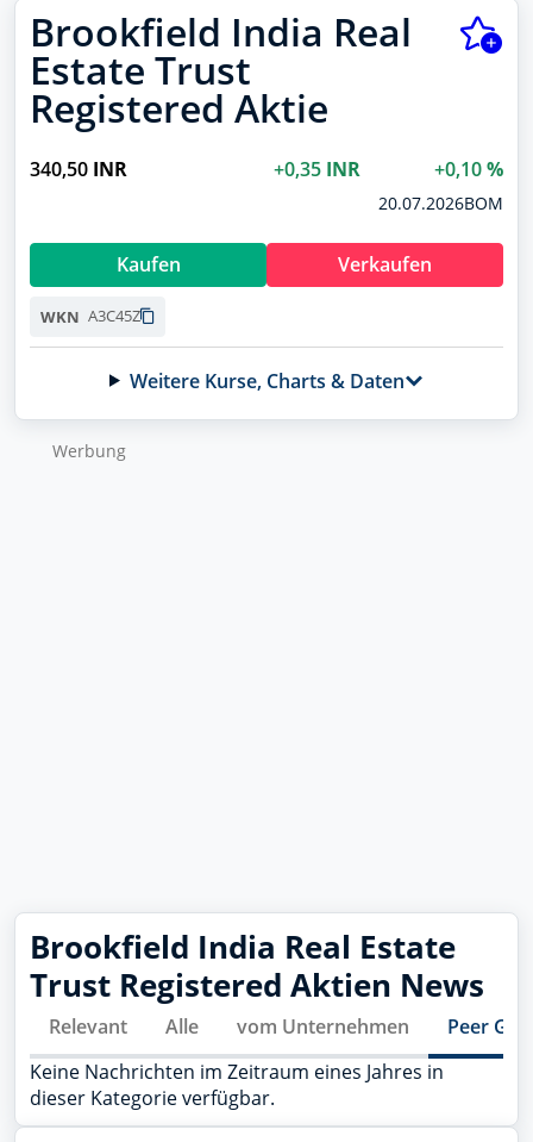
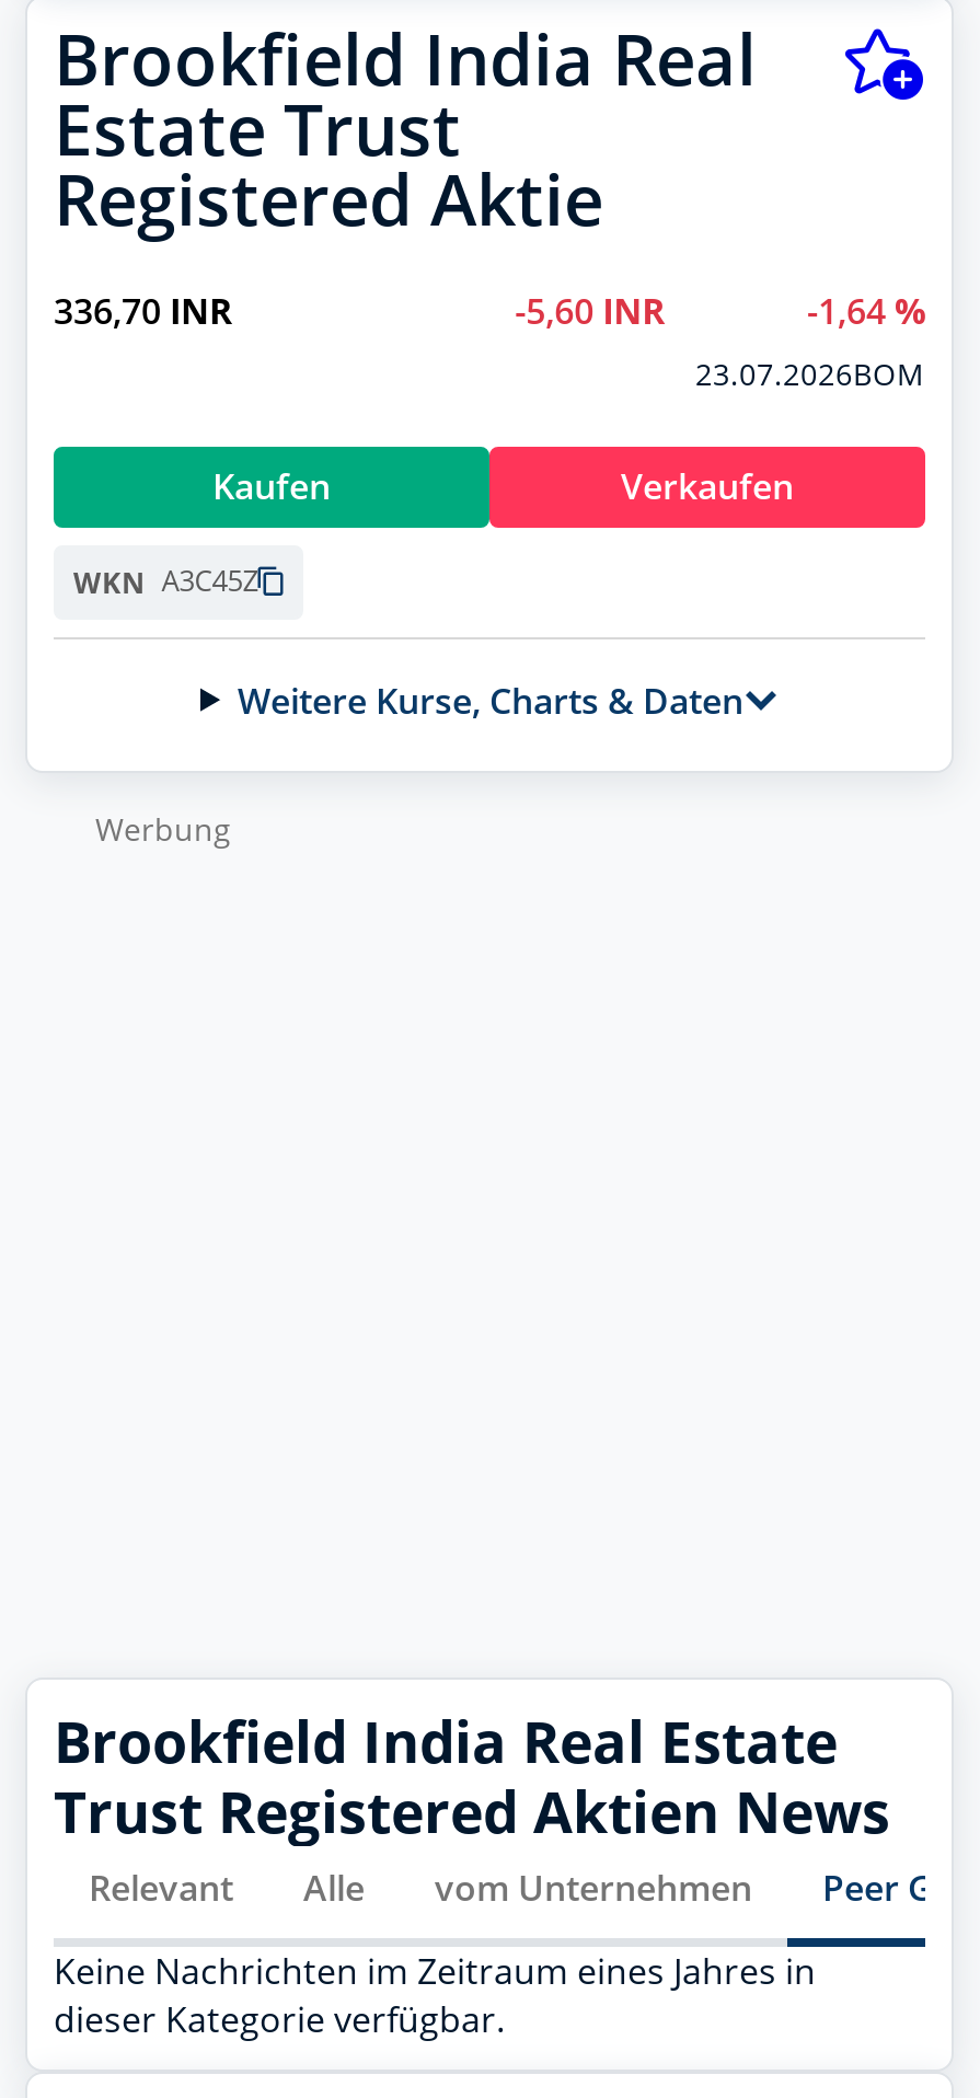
- 340,50 INR
+ 336,70 INR

- +0,35 INR
+ -5,60 INR

- +0,10 %
+ -1,64 %

- 20.07.2026BOM
+ 23.07.2026BOM
